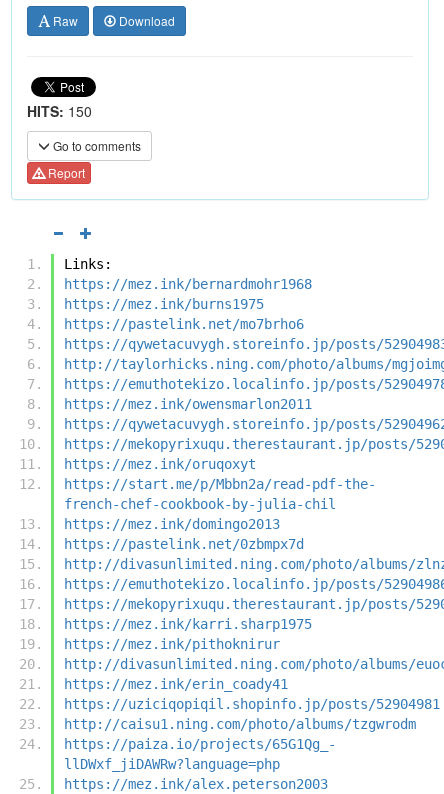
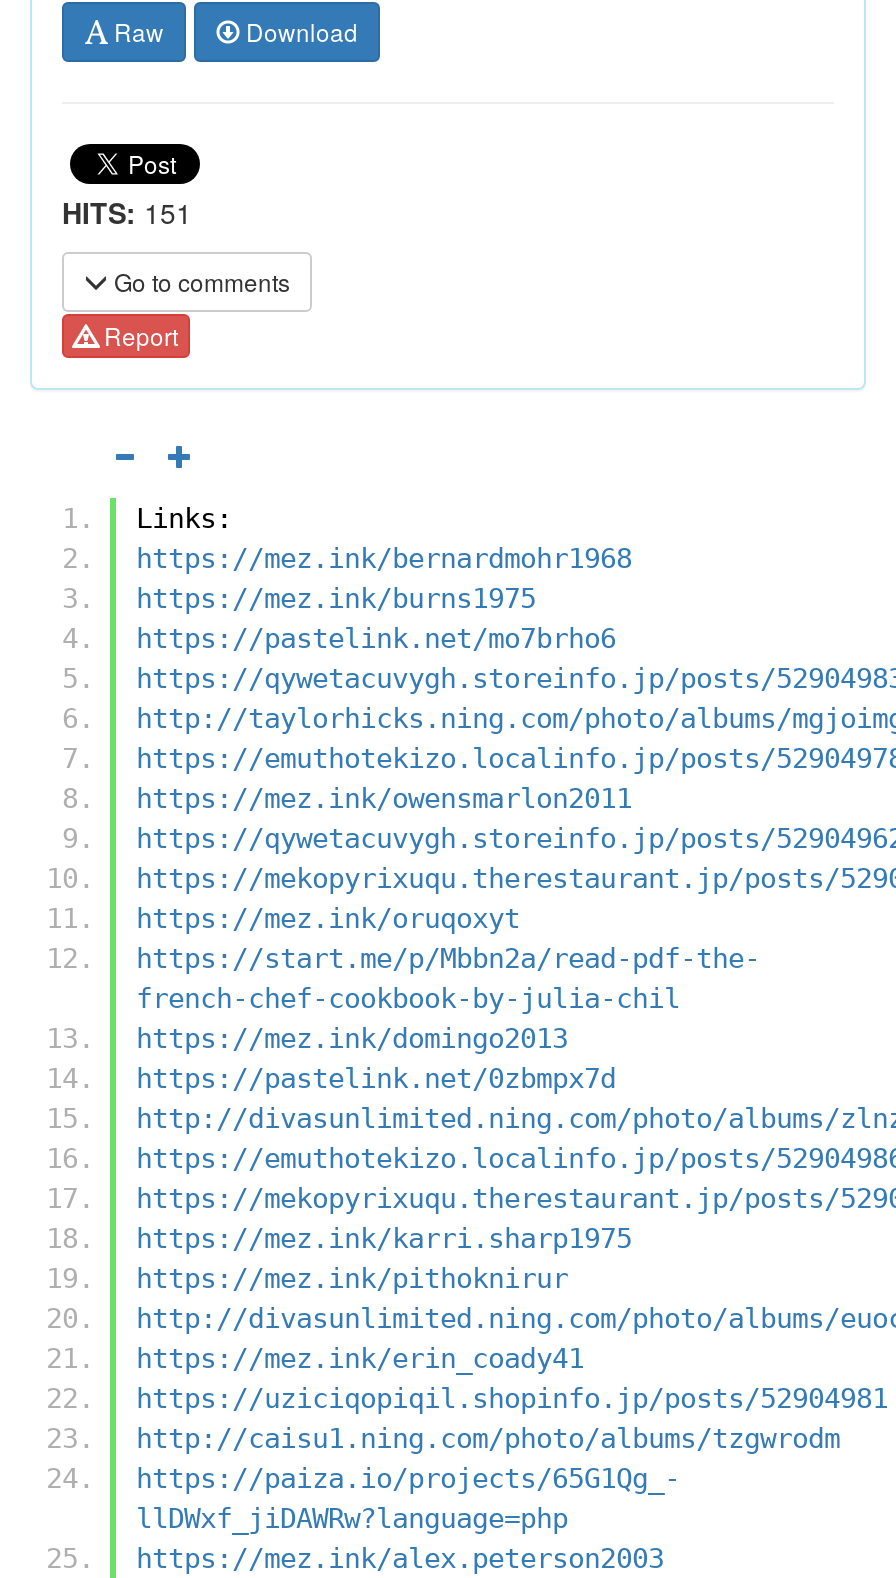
- HITS: 150
+ HITS: 151
